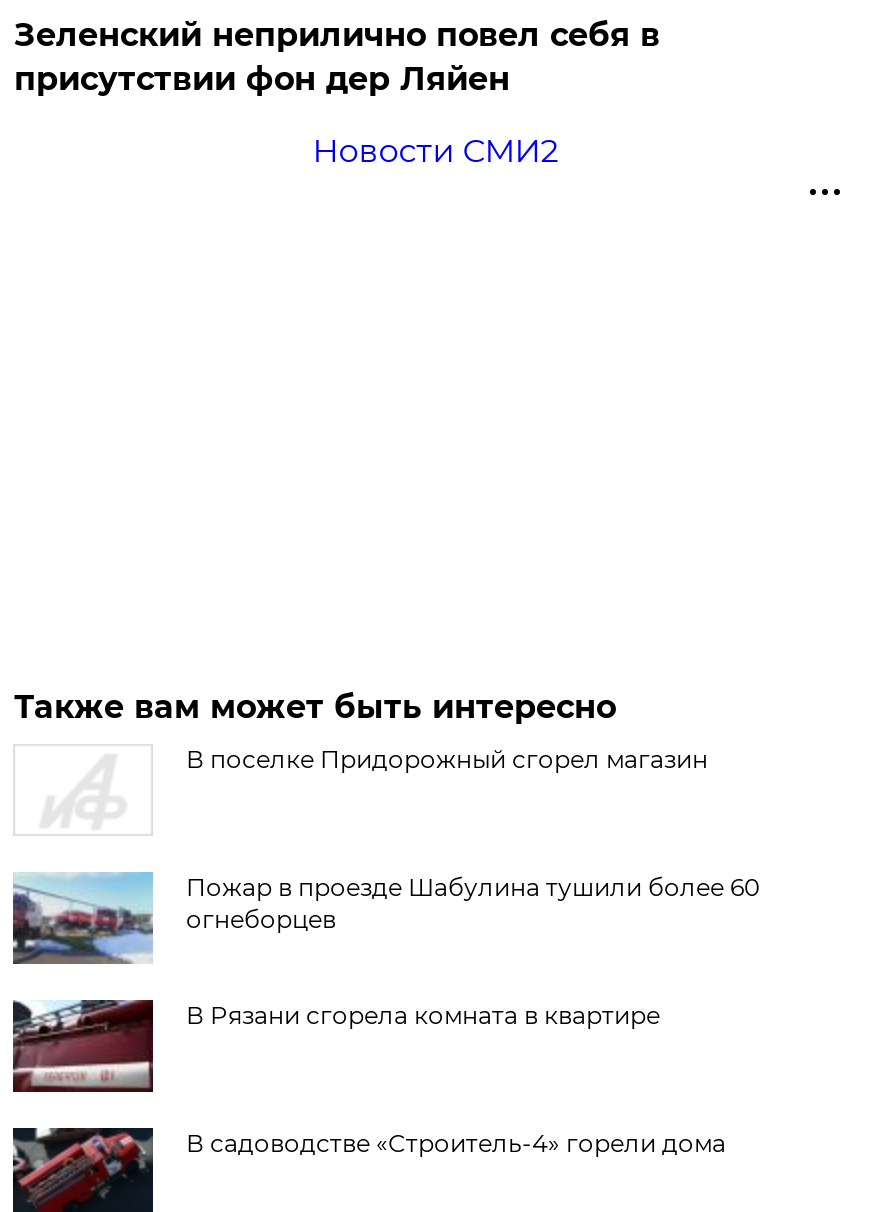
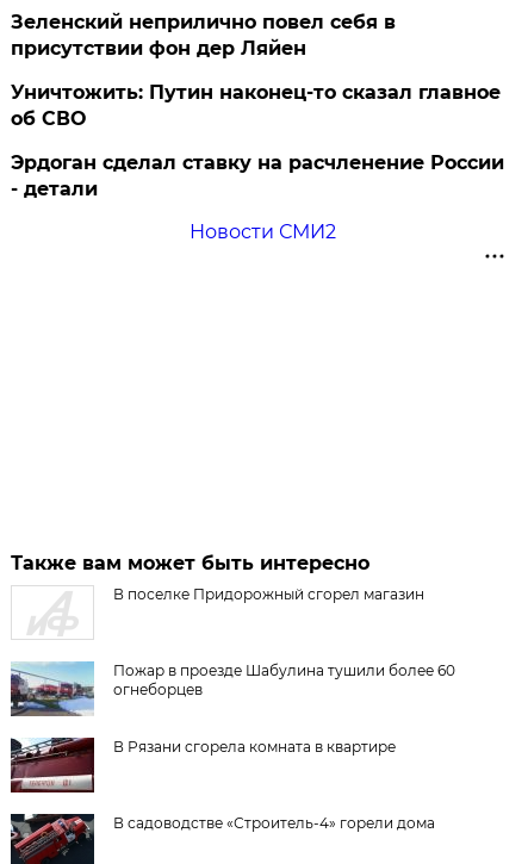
+ Уничтожить: Путин наконец-то сказал главное
+ об СВО
+ Эрдоган сделал ставку на расчленение России
+ - детали
